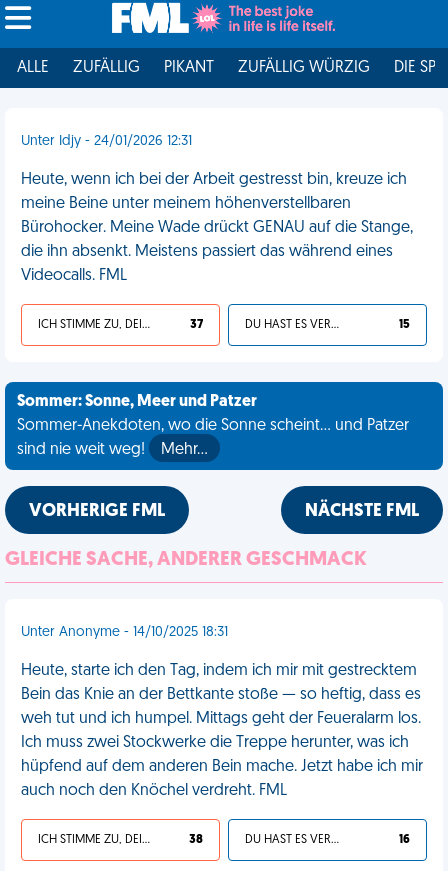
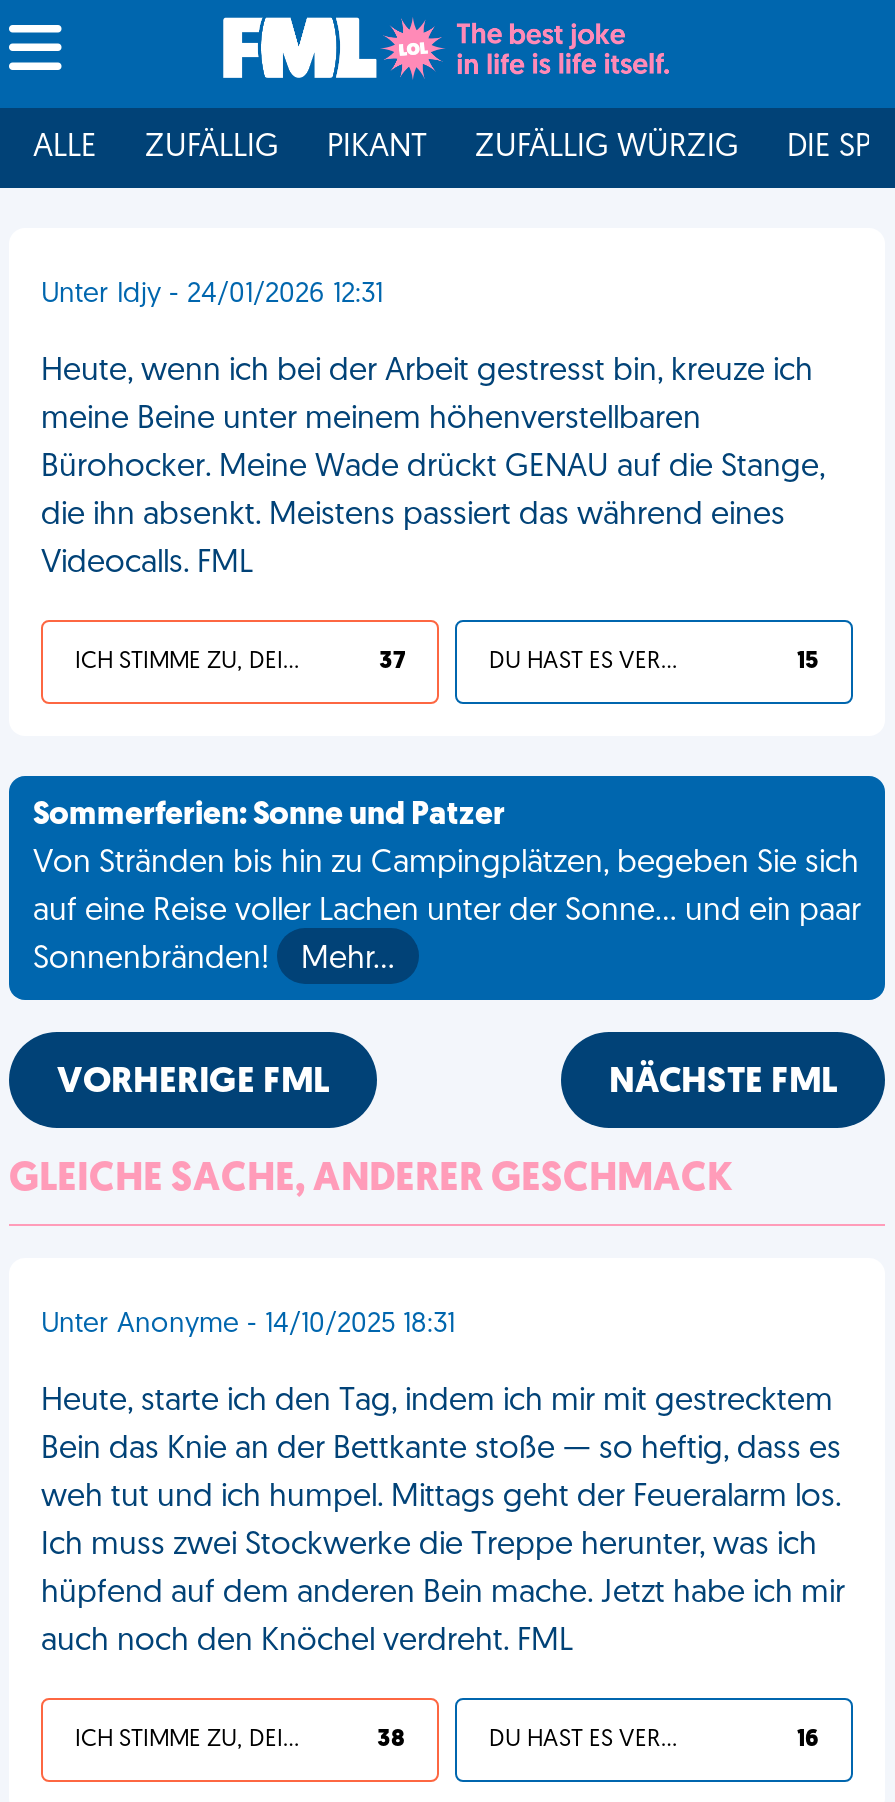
- Sommer: Sonne, Meer und Patzer
- Sommer-Anekdoten, wo die Sonne scheint... und Patzer
- sind nie weit weg!
+ Sommerferien: Sonne und Patzer
+ Von Stränden bis hin zu Campingplätzen, begeben Sie sich
+ auf eine Reise voller Lachen unter der Sonne... und ein paar
+ Sonnenbränden!
